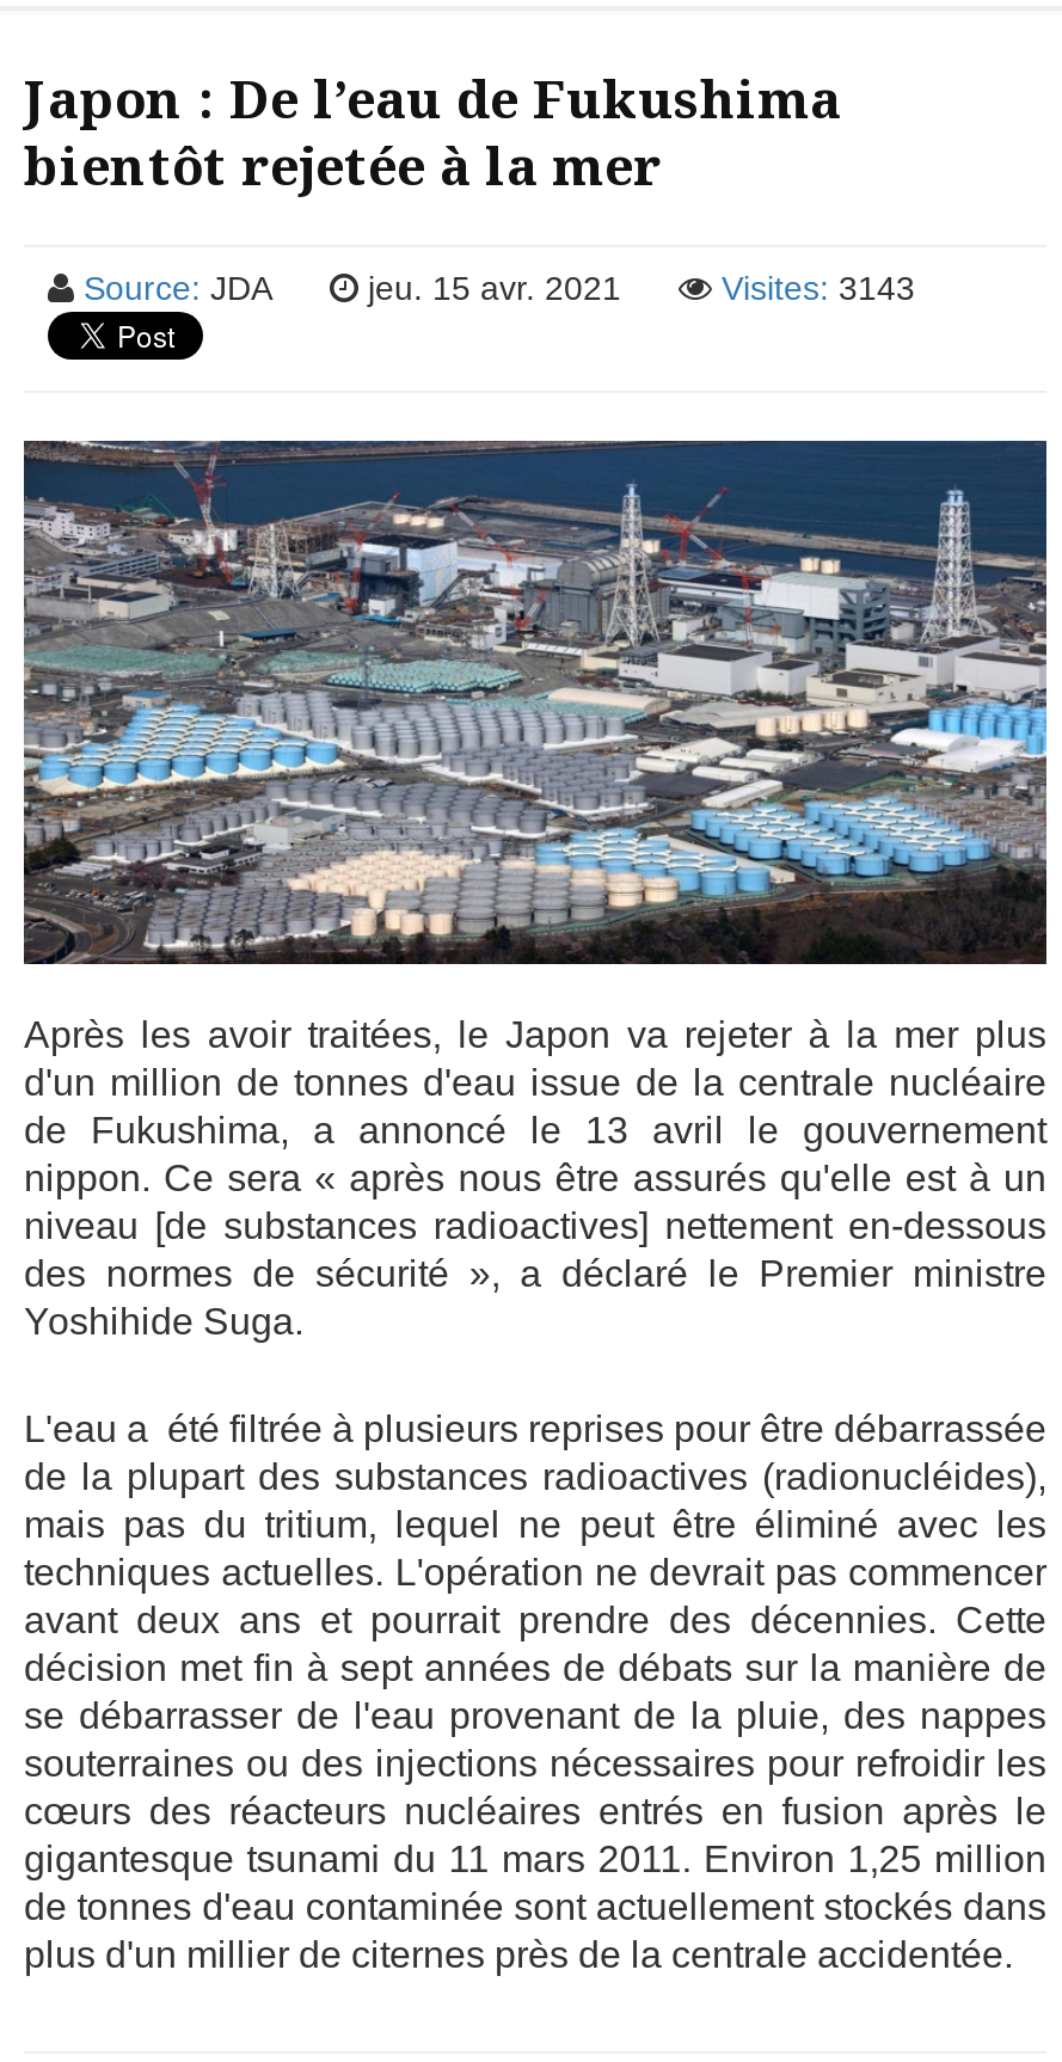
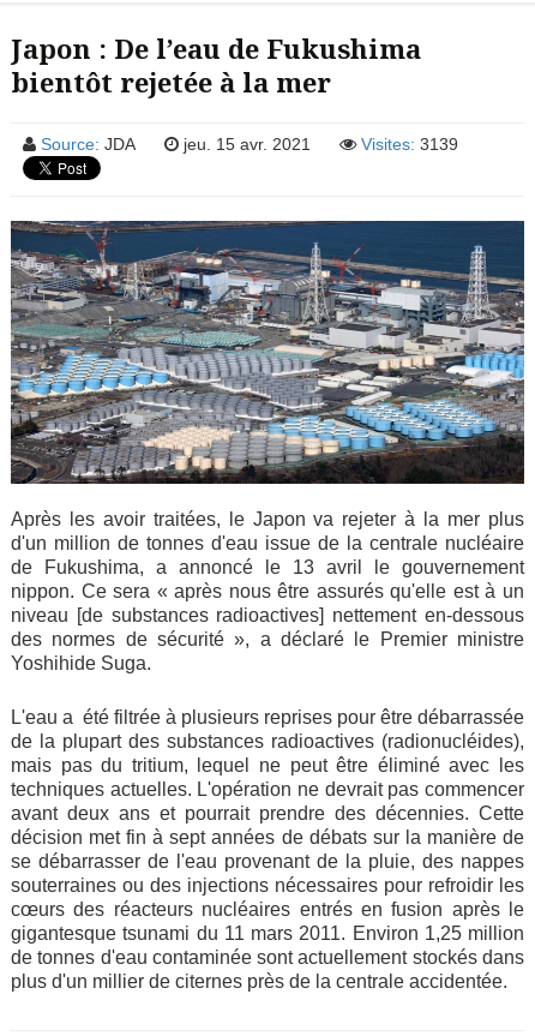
- Visites: 3143
+ Visites: 3139
